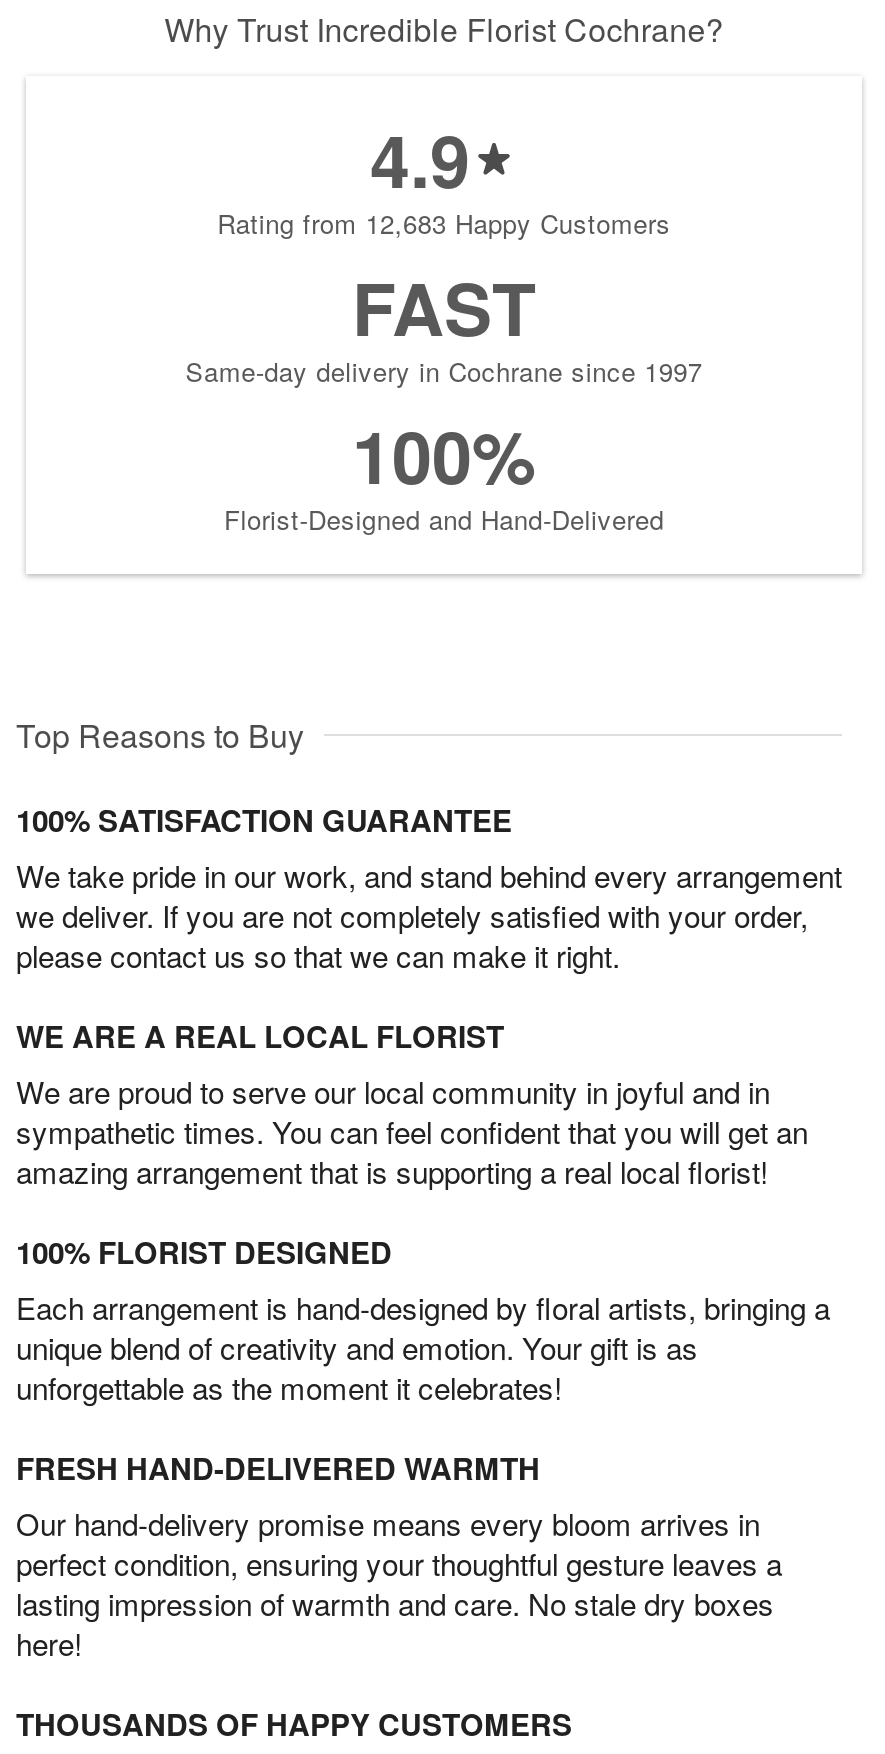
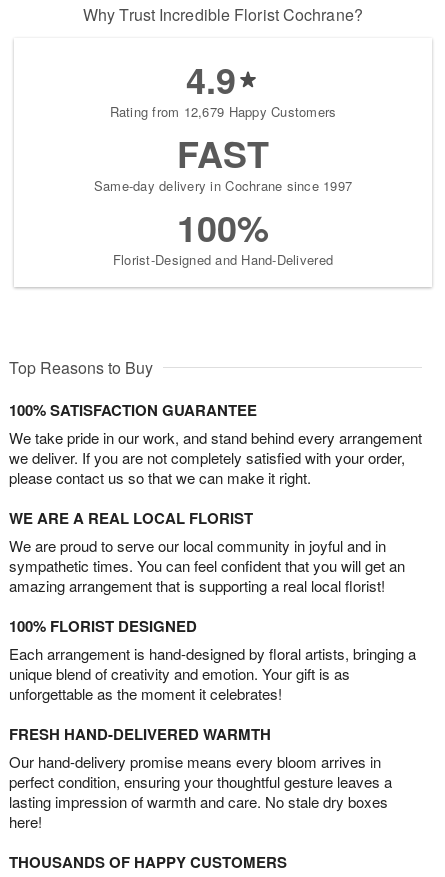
- Rating from 12,683 Happy Customers
+ Rating from 12,679 Happy Customers
